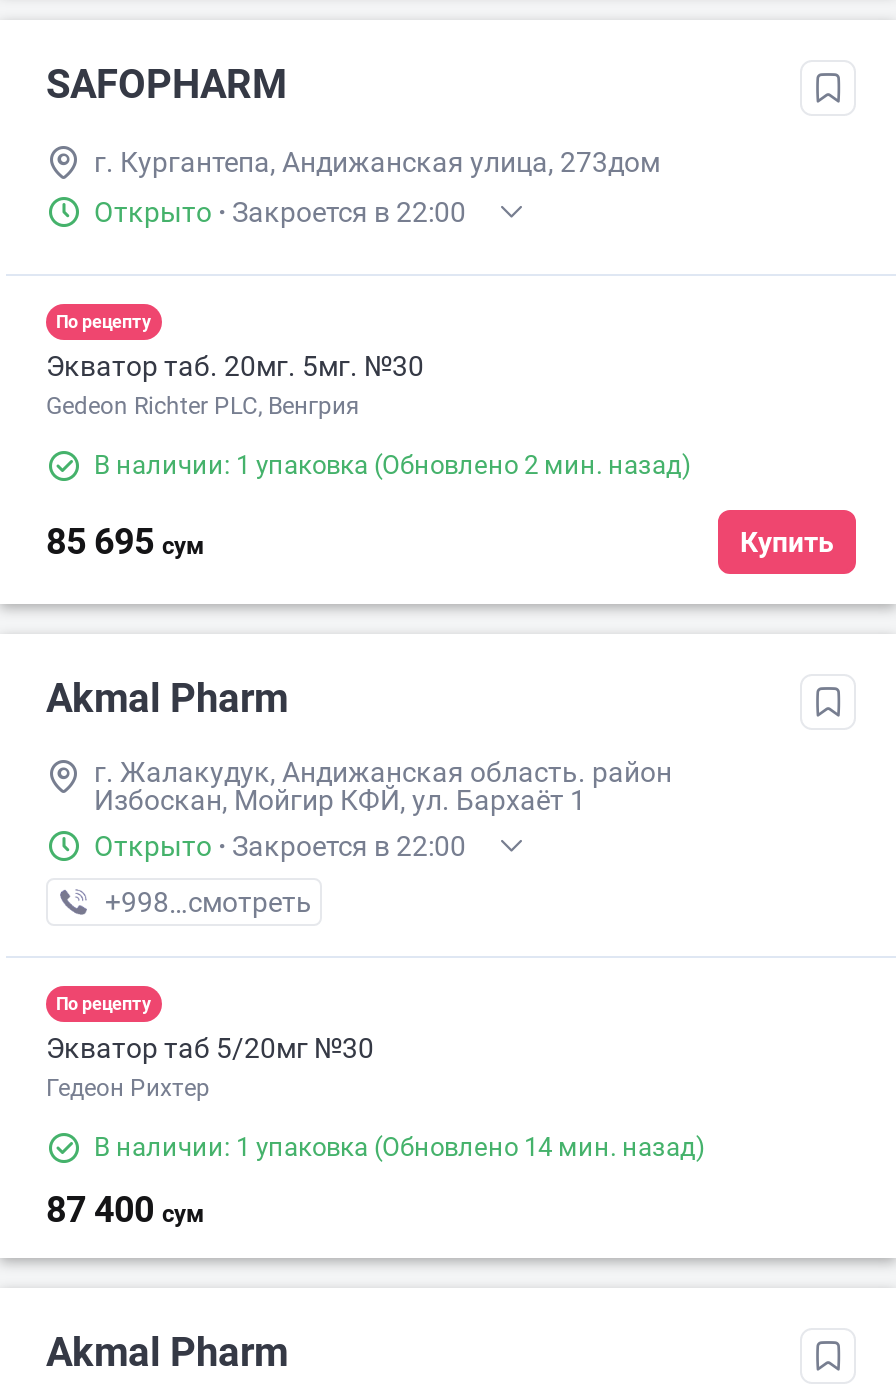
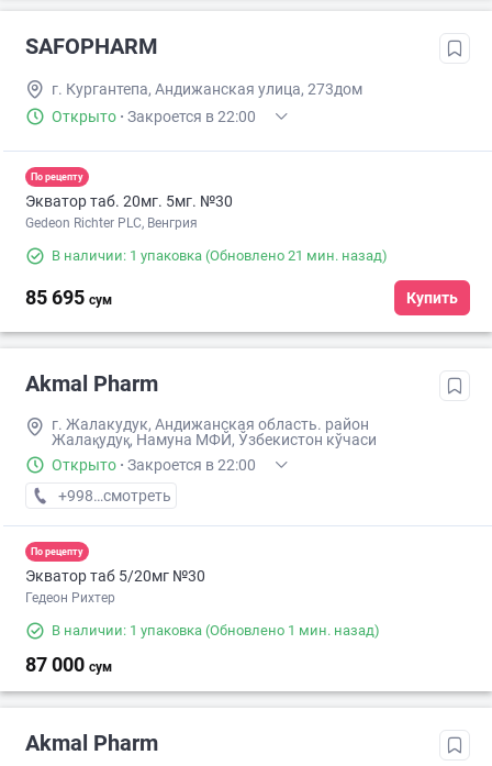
- В наличии: 1 упаковка (Обновлено 2 мин. назад)
+ В наличии: 1 упаковка (Обновлено 21 мин. назад)

- Избоскан, Мойгир КФЙ, ул. Бархаёт 1
+ Жалақудуқ, Намуна МФЙ, Ўзбекистон кўчаси

- В наличии: 1 упаковка (Обновлено 14 мин. назад)
+ В наличии: 1 упаковка (Обновлено 1 мин. назад)

- 87 400 сум
+ 87 000 сум
